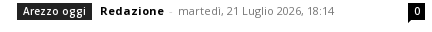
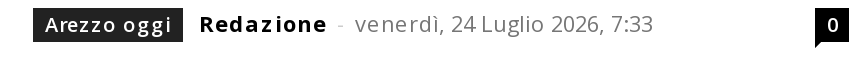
- Redazione - martedì, 21 Luglio 2026, 18:14
+ Redazione - venerdì, 24 Luglio 2026, 7:33
